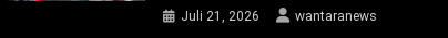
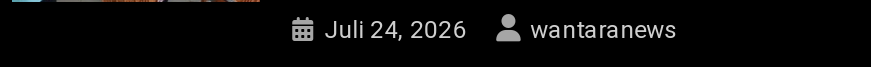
- Juli 21, 2026
+ Juli 24, 2026
